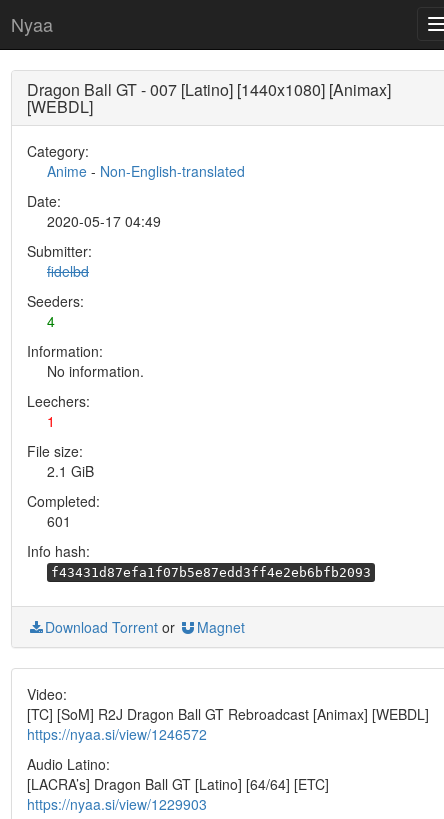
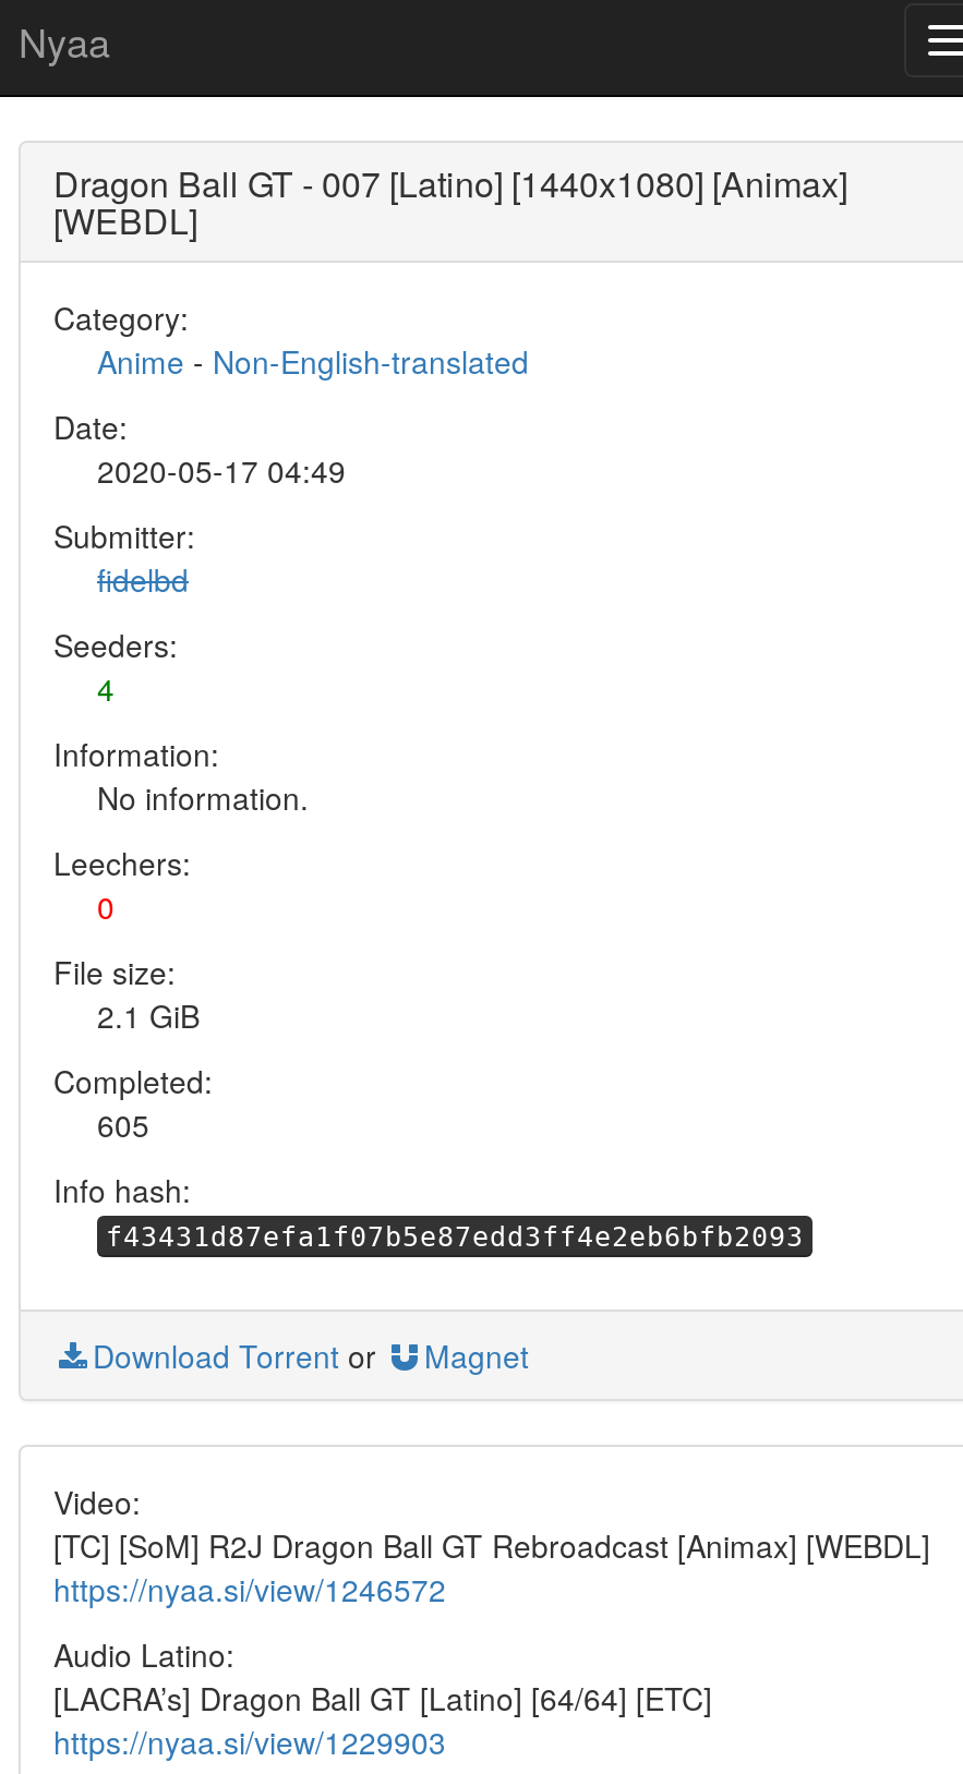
- 1
+ 0

- 601
+ 605
